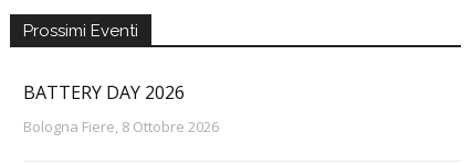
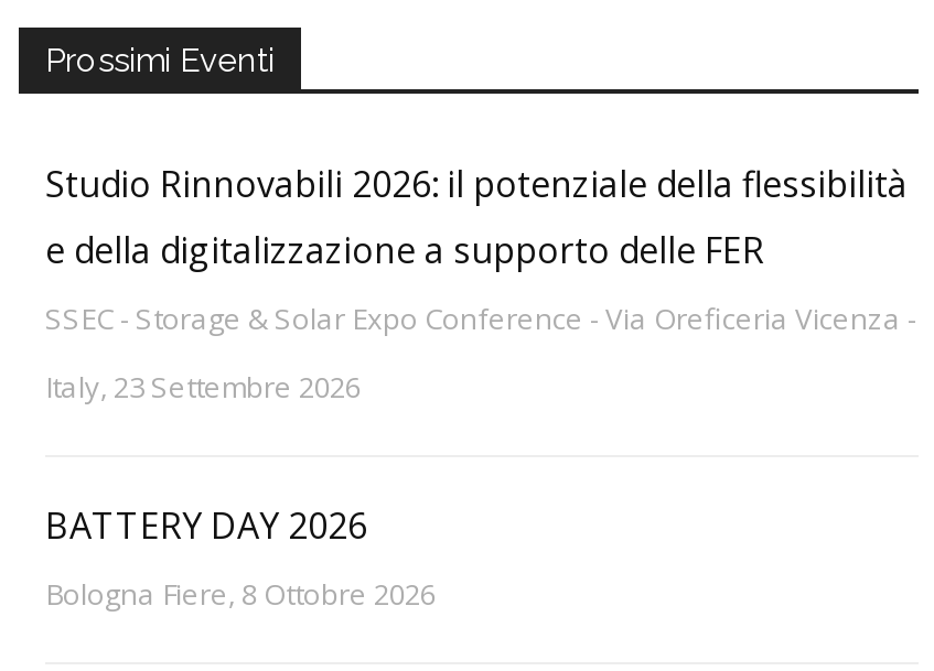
+ Studio Rinnovabili 2026: il potenziale della flessibilità
+ e della digitalizzazione a supporto delle FER
+ SSEC - Storage & Solar Expo Conference - Via Oreficeria Vicenza -
+ Italy, 23 Settembre 2026
